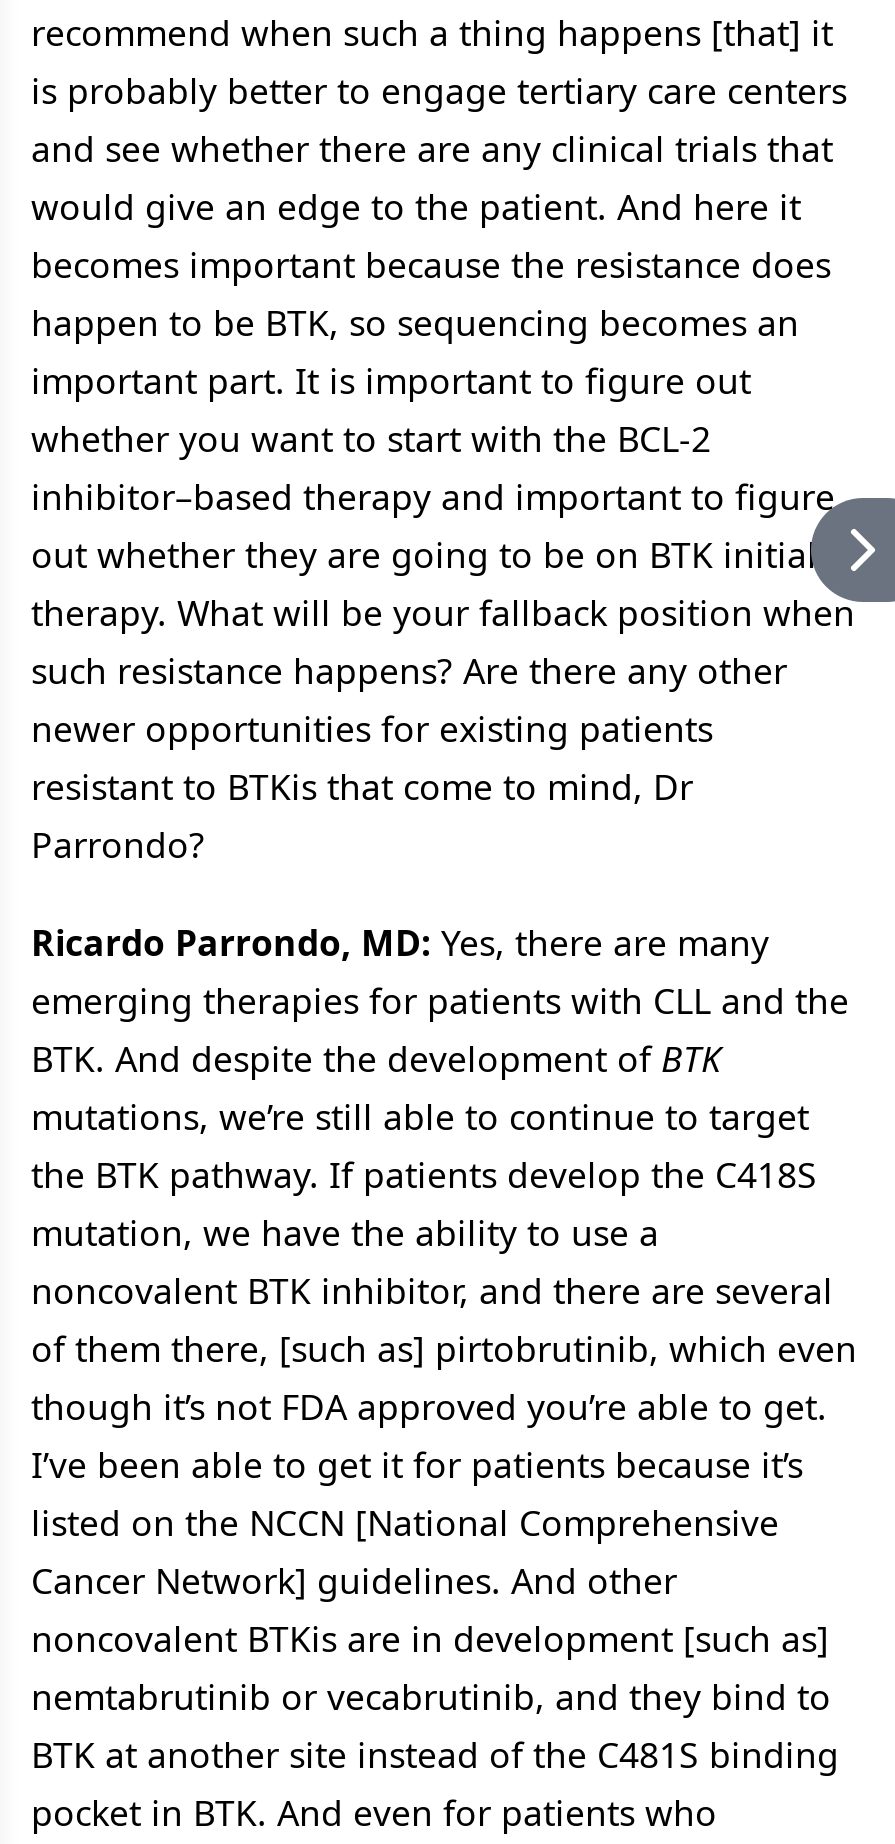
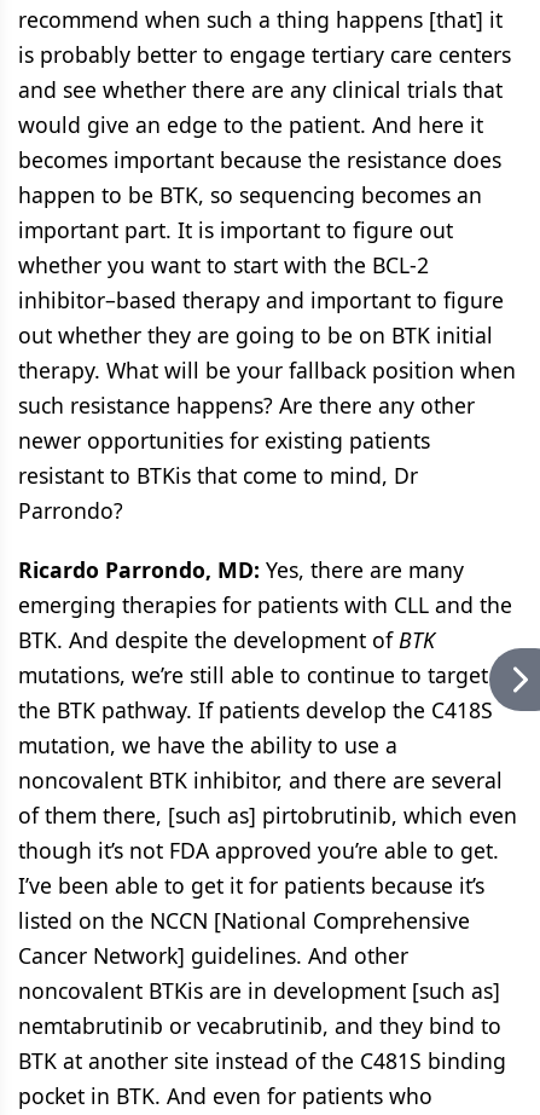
- [image]

+ [image]
